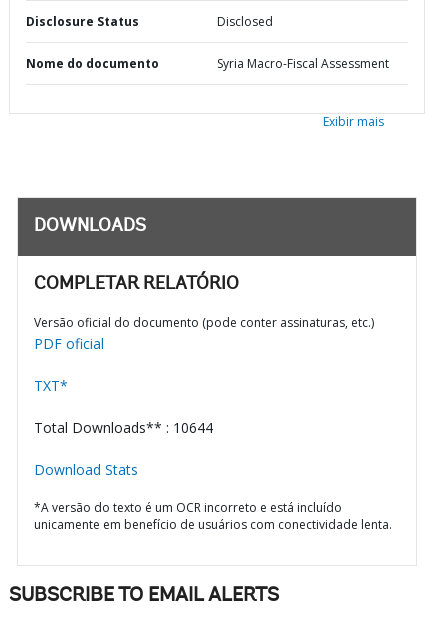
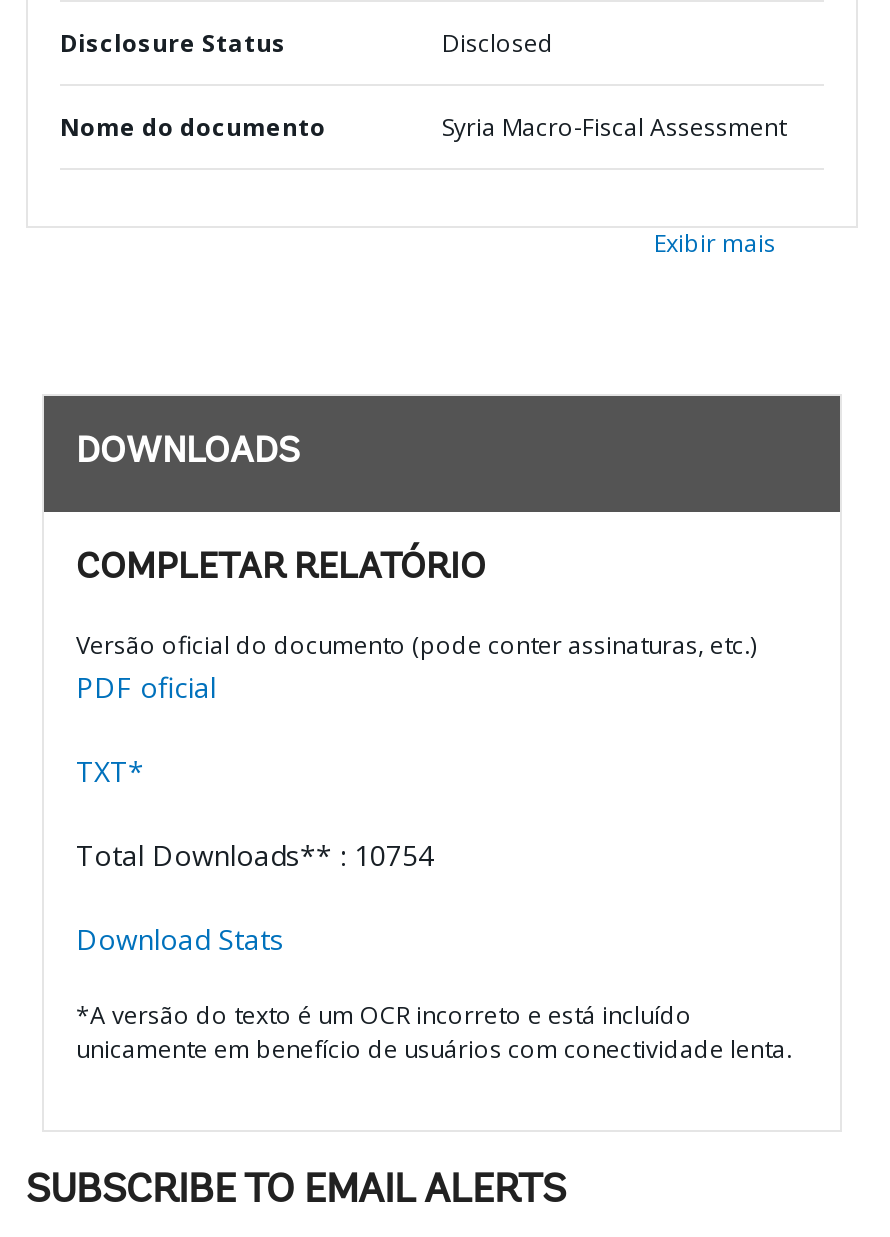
- Total Downloads** : 10644
+ Total Downloads** : 10754
